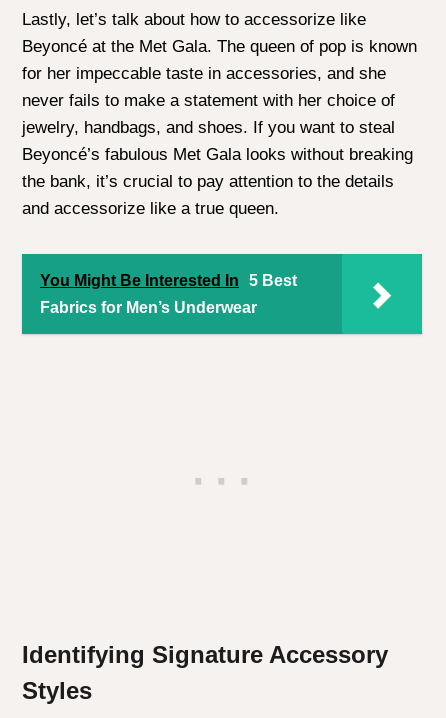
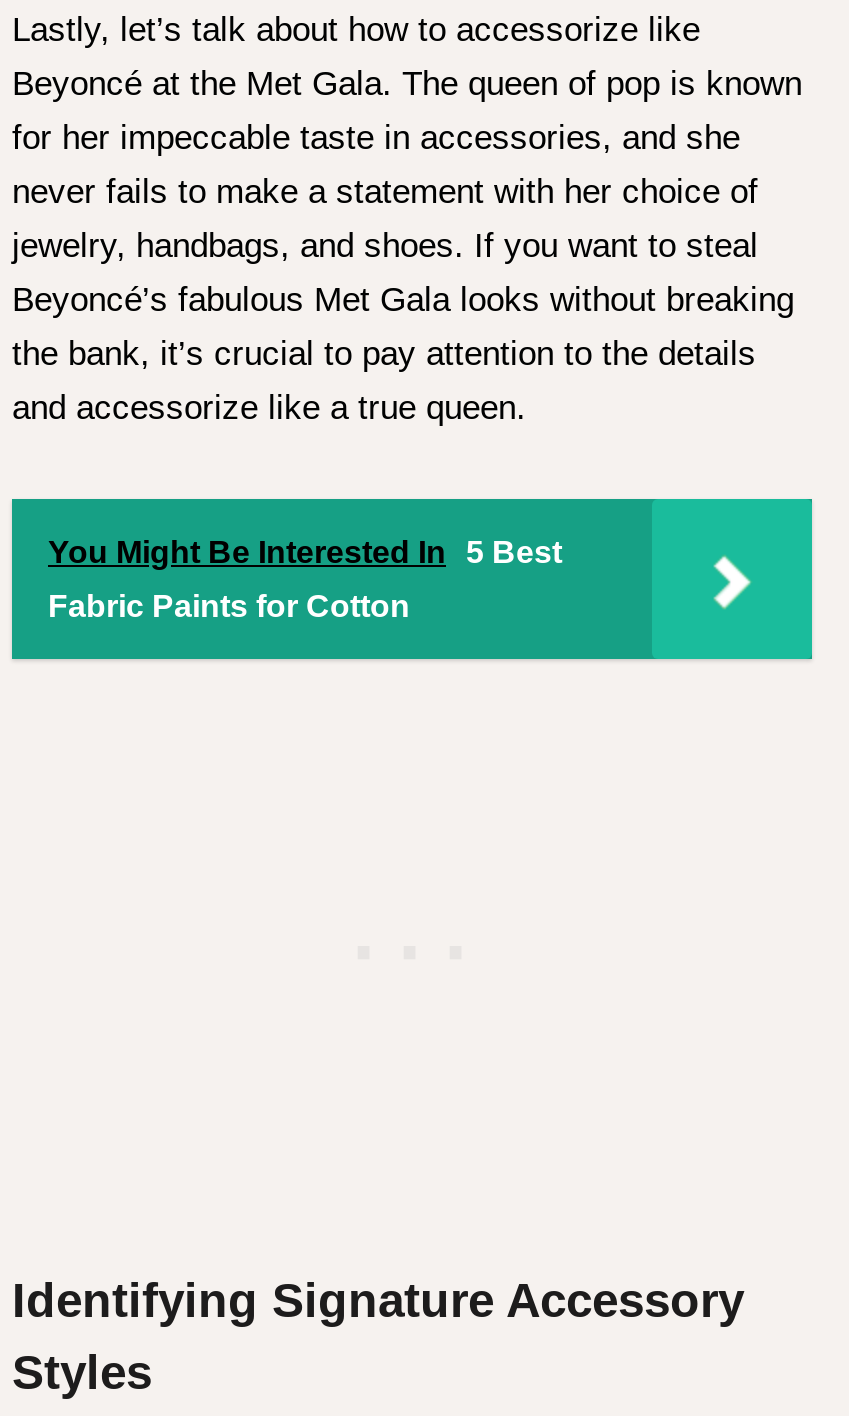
- Fabrics for Men’s Underwear
+ Fabric Paints for Cotton
